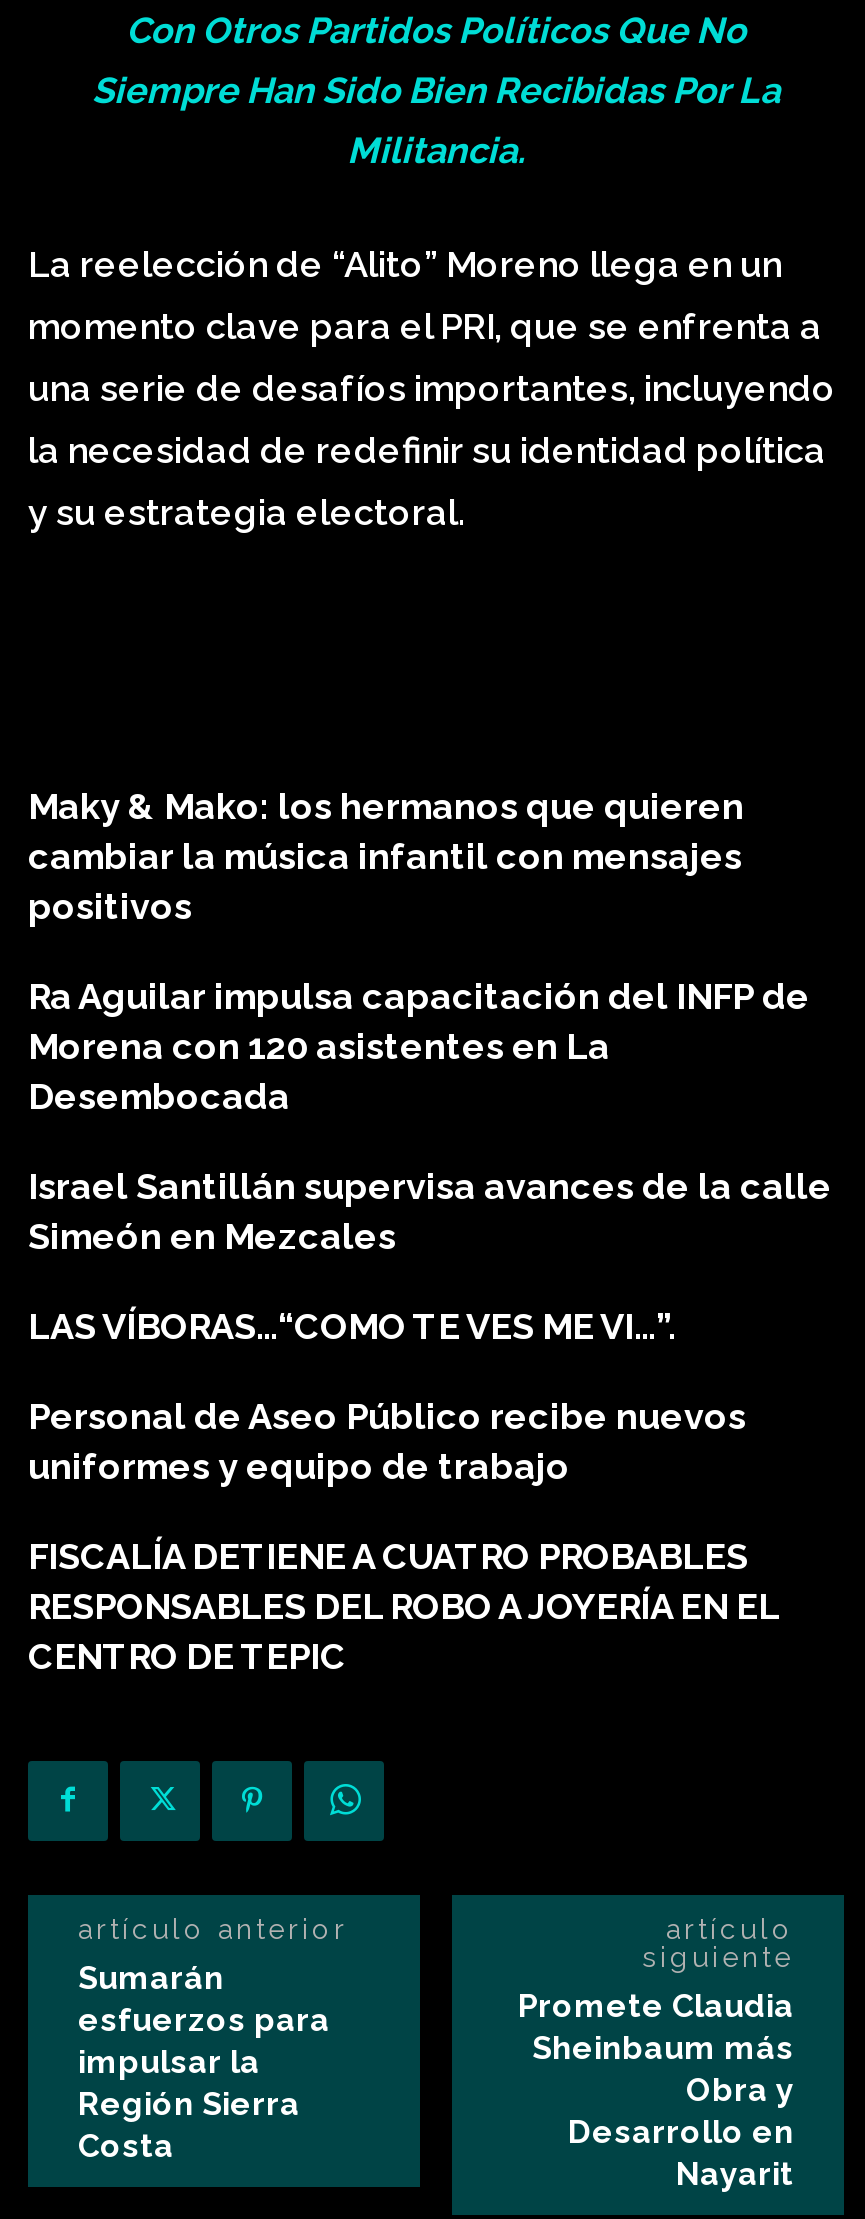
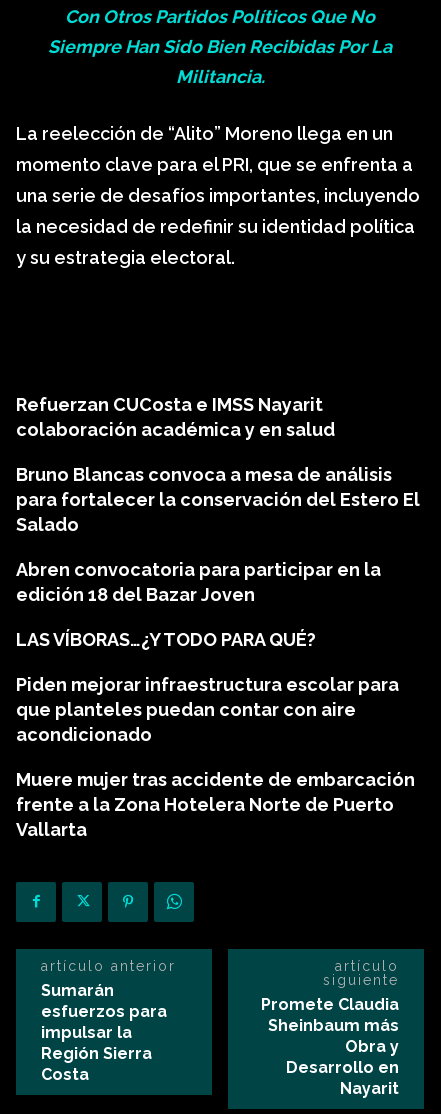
- Maky & Mako: los hermanos que quieren
- cambiar la música infantil con mensajes
- positivos
+ Refuerzan CUCosta e IMSS Nayarit
+ colaboración académica y en salud

- Ra Aguilar impulsa capacitación del INFP de
- Morena con 120 asistentes en La
- Desembocada
+ Bruno Blancas convoca a mesa de análisis
+ para fortalecer la conservación del Estero El
+ Salado

- Israel Santillán supervisa avances de la calle
- Simeón en Mezcales
+ Abren convocatoria para participar en la
+ edición 18 del Bazar Joven

- LAS VÍBORAS…“COMO TE VES ME VI…”.
+ LAS VÍBORAS…¿Y TODO PARA QUÉ?

- Personal de Aseo Público recibe nuevos
- uniformes y equipo de trabajo
+ Piden mejorar infraestructura escolar para
+ que planteles puedan contar con aire
+ acondicionado

- FISCALÍA DETIENE A CUATRO PROBABLES
- RESPONSABLES DEL ROBO A JOYERÍA EN EL
- CENTRO DE TEPIC
+ Muere mujer tras accidente de embarcación
+ frente a la Zona Hotelera Norte de Puerto
+ Vallarta
